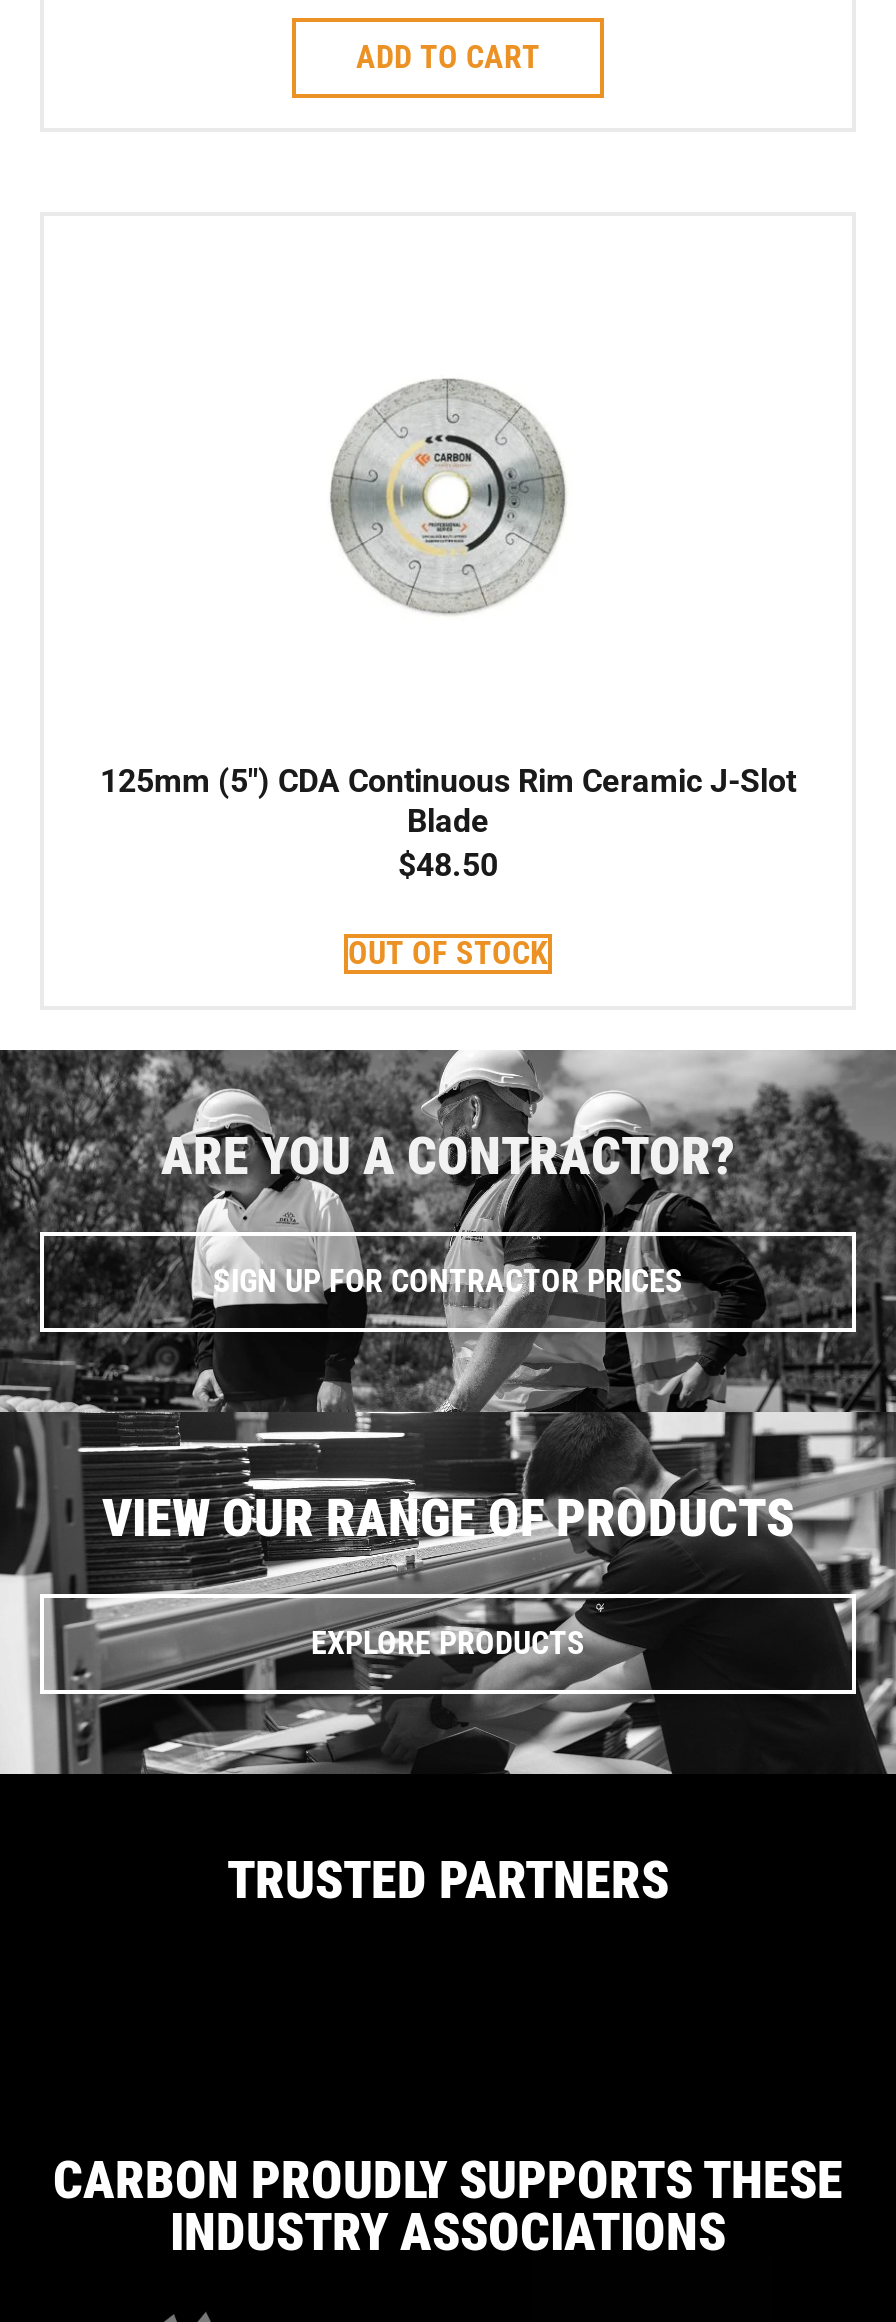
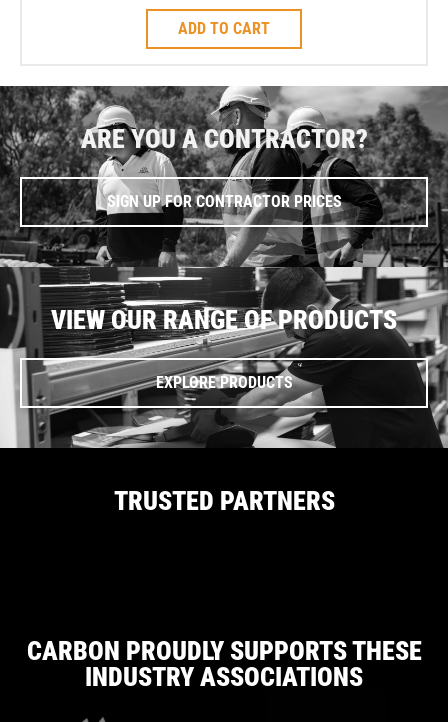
- [image]

- 125mm (5″) CDA Continuous Rim Ceramic J-Slot
- Blade
- $48.50
- OUT OF STOCK
